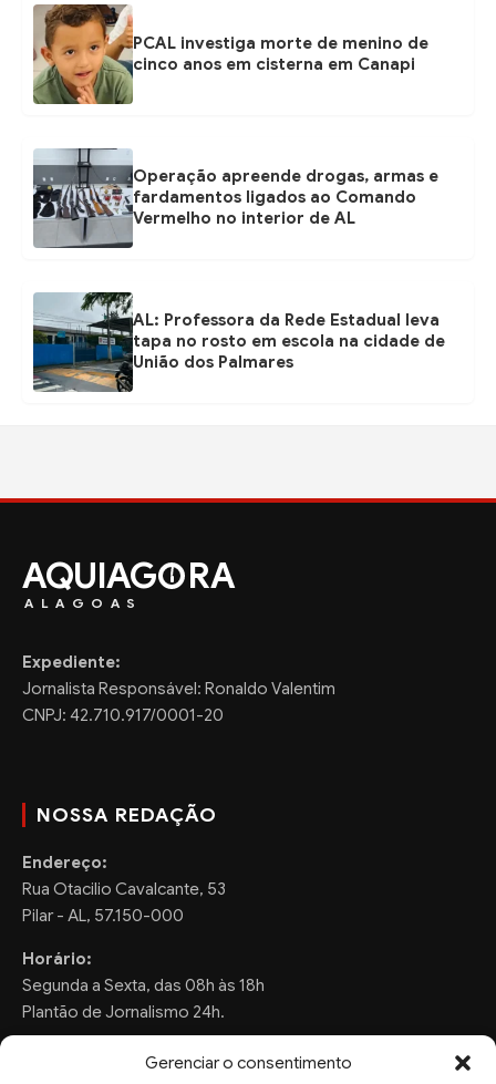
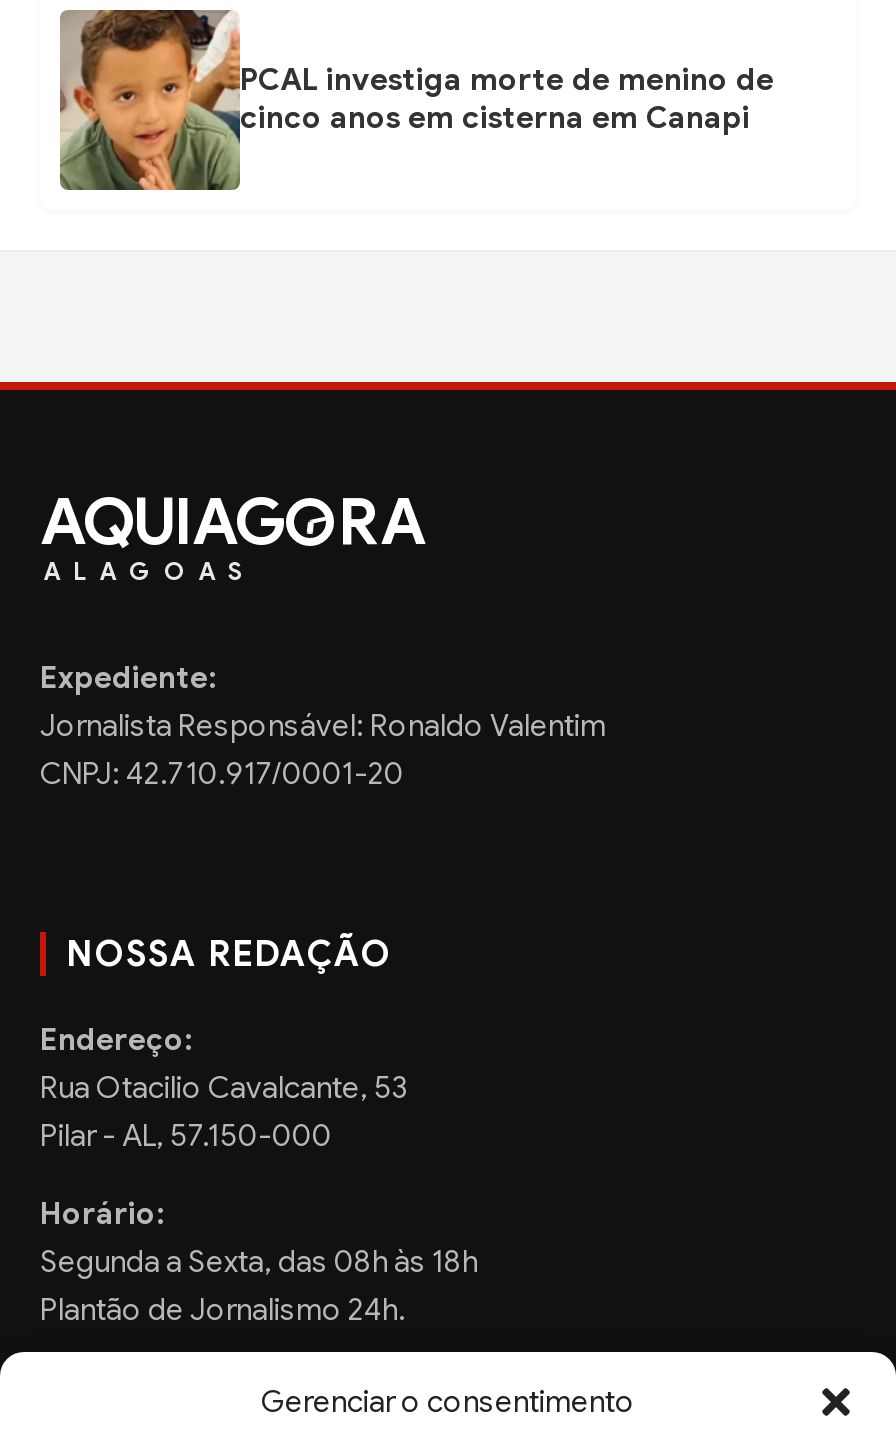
- [image]
- Operação apreende drogas, armas e
- fardamentos ligados ao Comando
- Vermelho no interior de AL

- [image]
- AL: Professora da Rede Estadual leva
- tapa no rosto em escola na cidade de
- União dos Palmares
